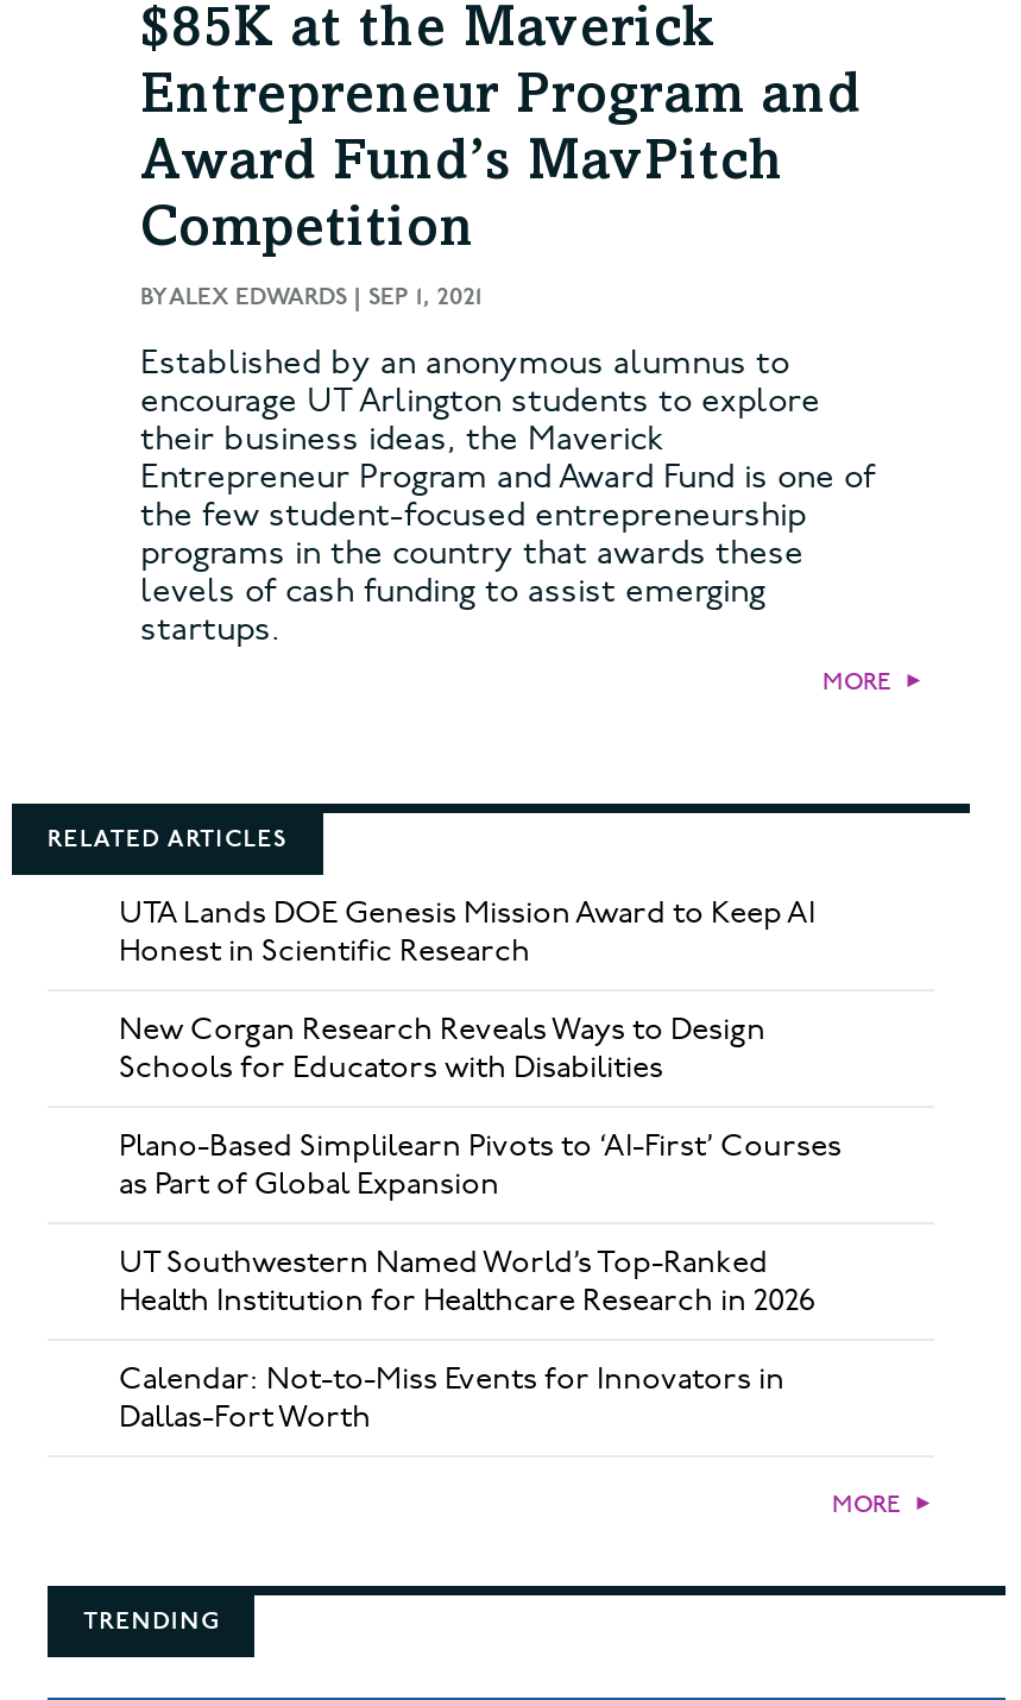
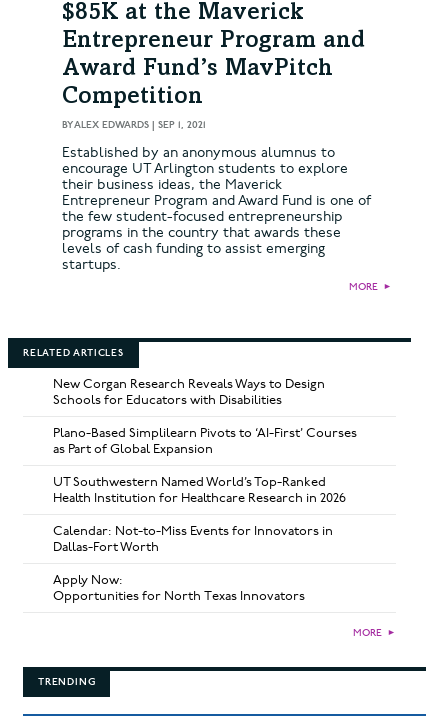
- UTA Lands DOE Genesis Mission Award to Keep AI
- Honest in Scientific Research

moved up: New Corgan Research Reveals Ways to Design | Schools for Educators with Disabilities | Plano-Based Simplilearn Pivots to ‘AI-First’ Courses | as Part of Global Expansion | UT Southwestern Named World’s Top-Ranked | Health Institution for Healthcare Research in 2026 | Calendar: Not-to-Miss Events for Innovators in | Dallas-Fort Worth

+ Apply Now:
+ Opportunities for North Texas Innovators
